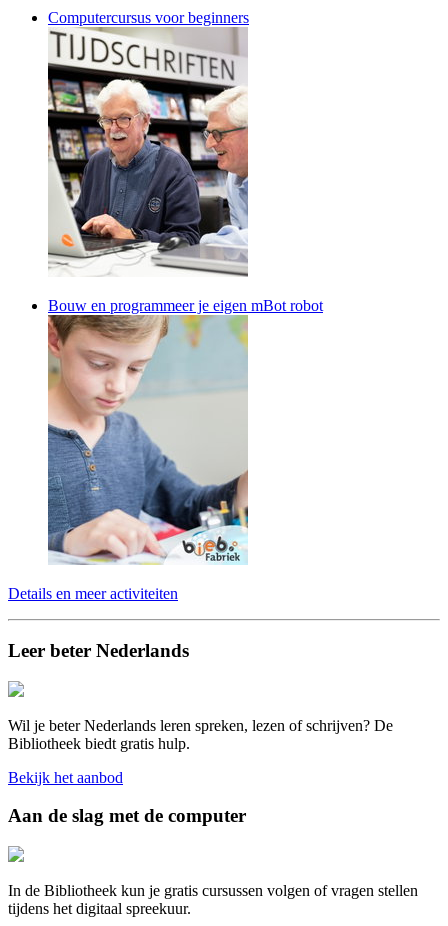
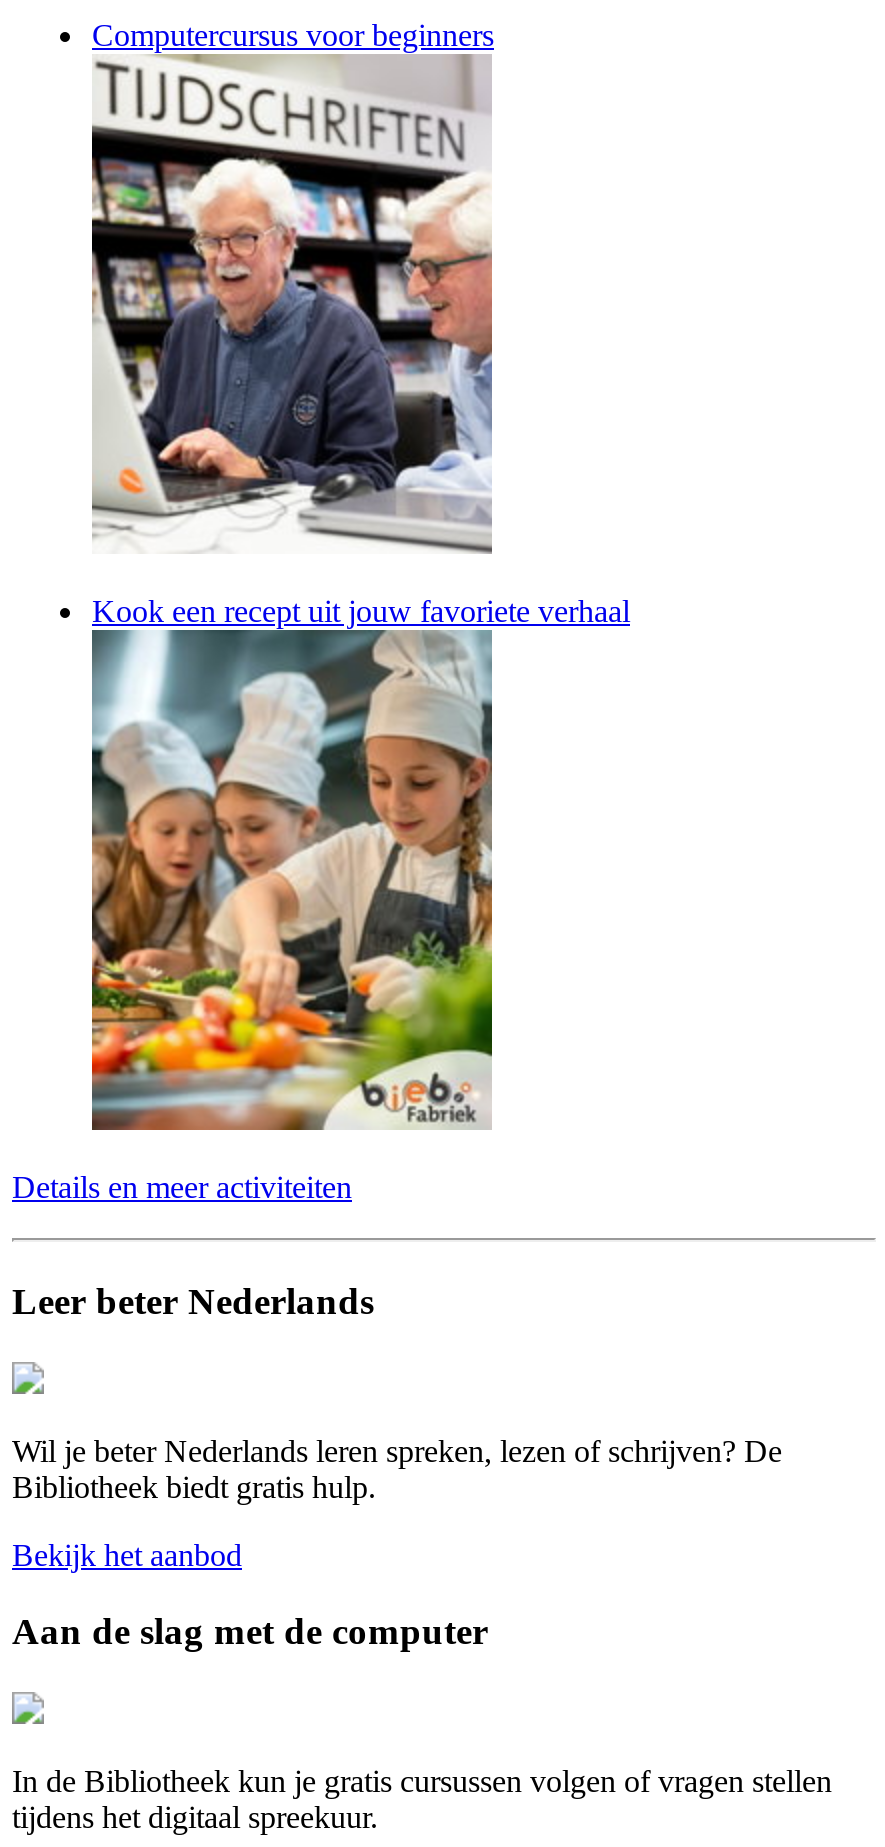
- Bouw en programmeer je eigen mBot robot
+ Kook een recept uit jouw favoriete verhaal

- [image]
+ [image]
